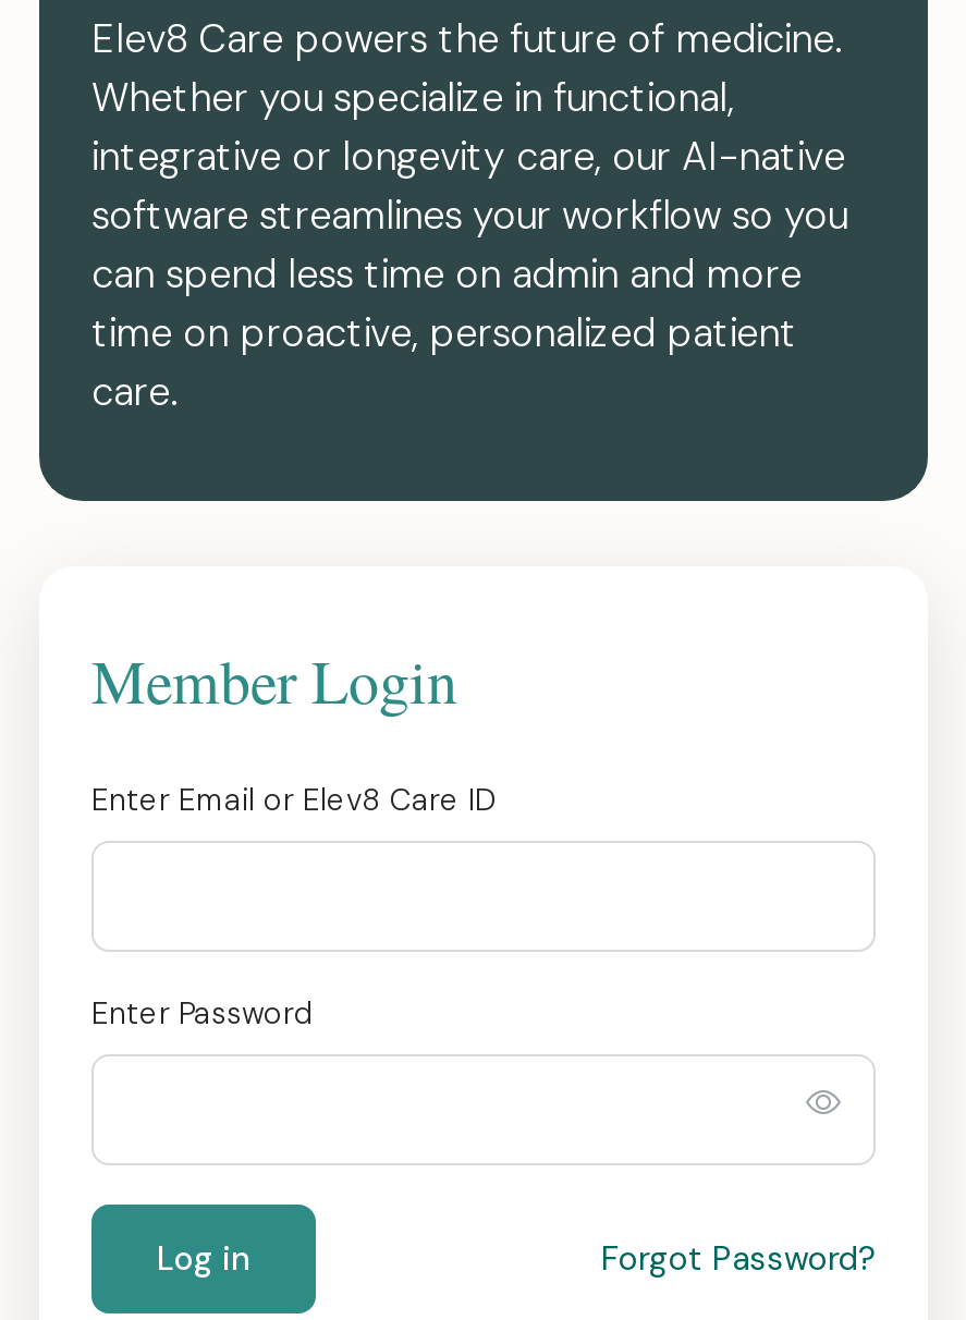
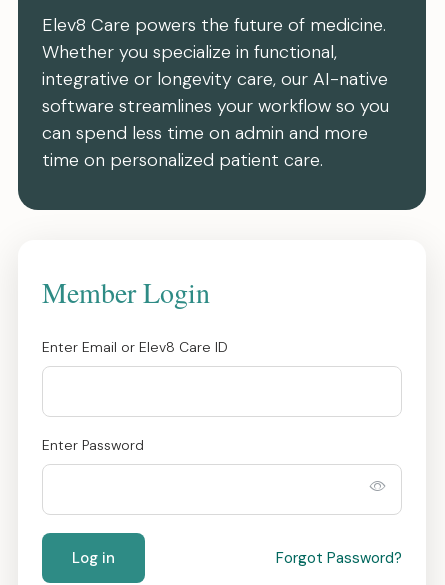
- time on proactive, personalized patient
- care.
+ time on personalized patient care.
